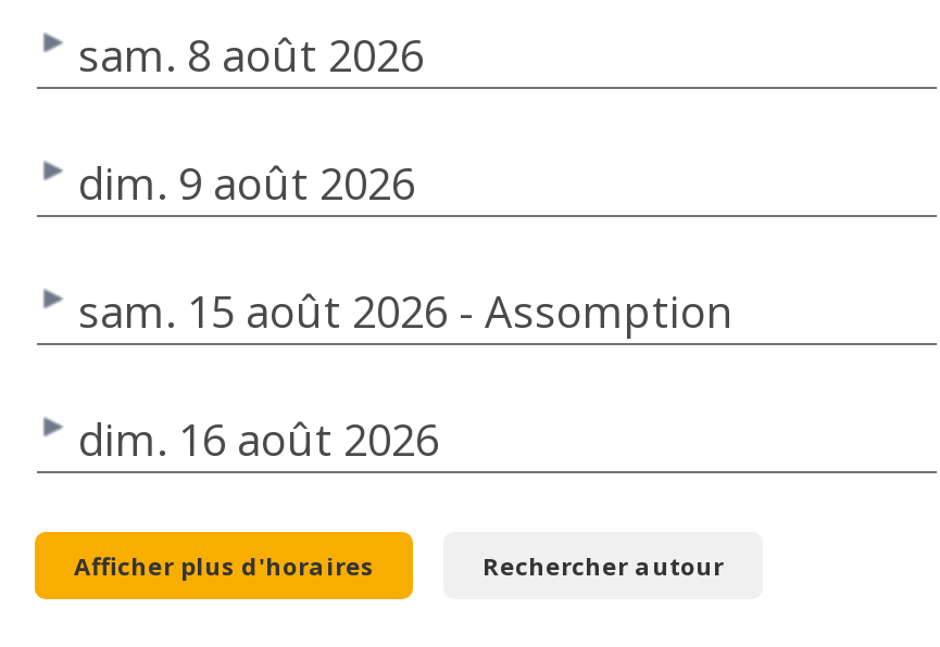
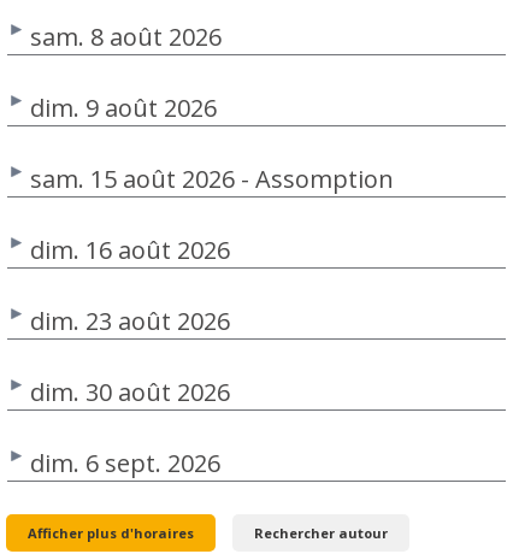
+ dim. 23 août 2026
+ dim. 30 août 2026
+ dim. 6 sept. 2026
